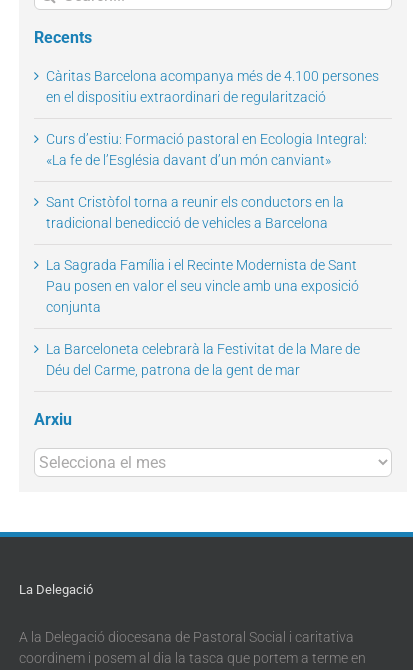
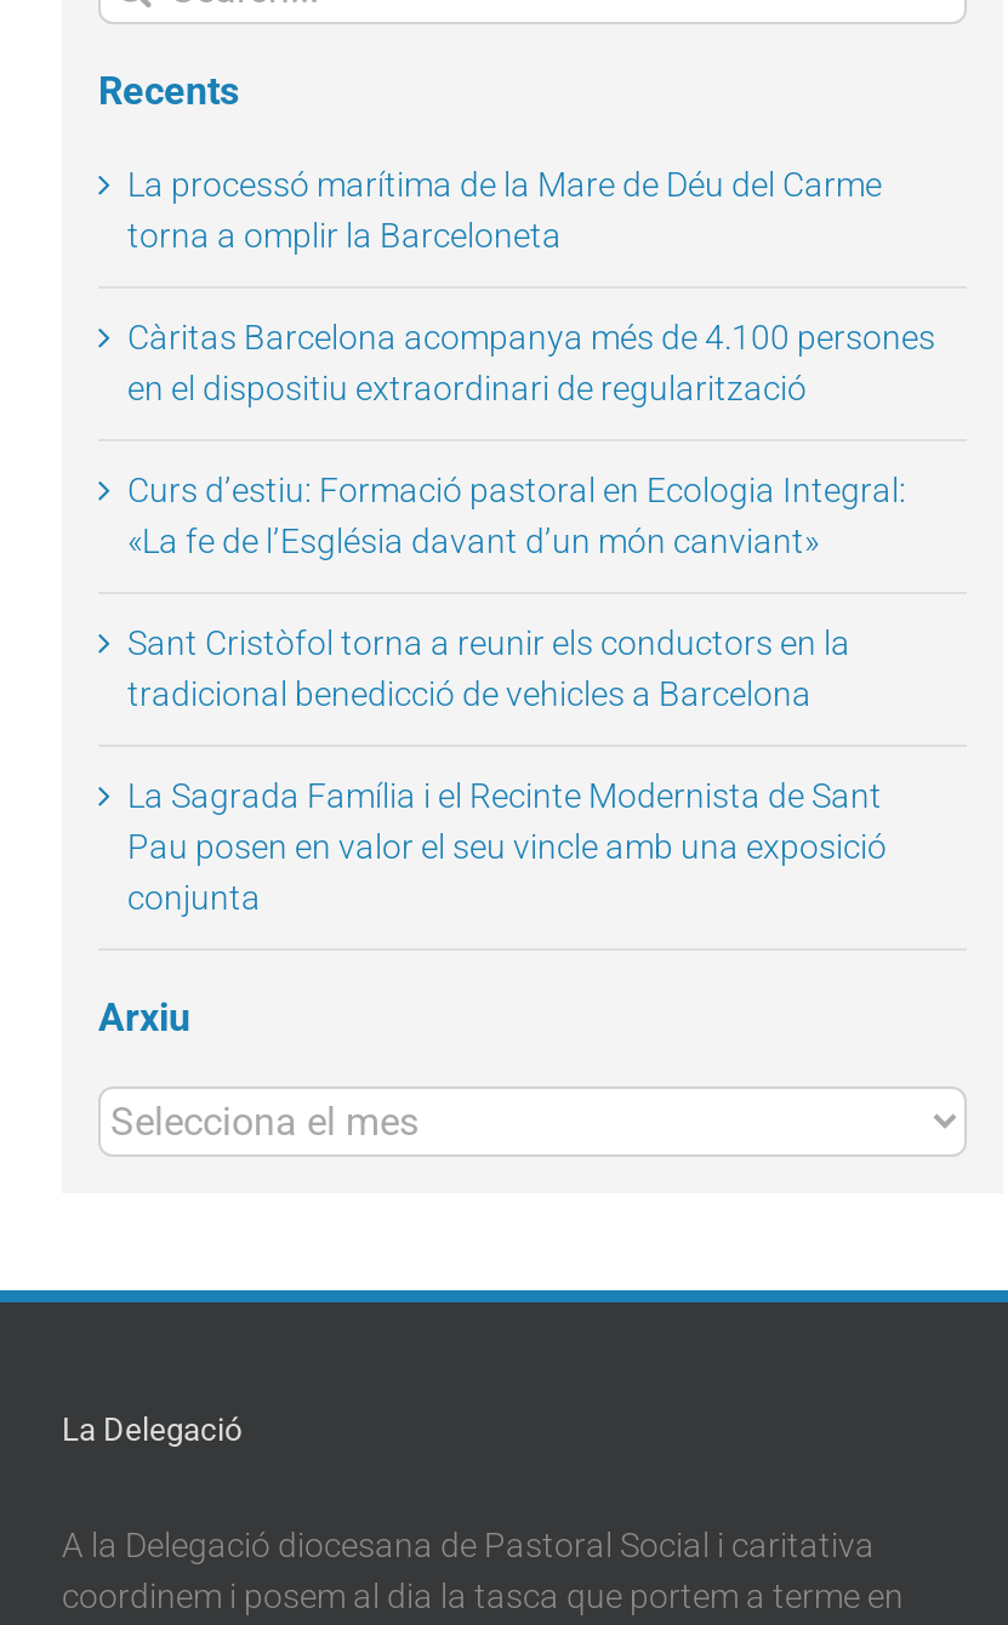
+ La processó marítima de la Mare de Déu del Carme
+ torna a omplir la Barceloneta

moved down: Càritas Barcelona acompanya més de 4.100 persones | en el dispositiu extraordinari de regularització | Curs d’estiu: Formació pastoral en Ecologia Integral: | ... | Pau posen en valor el seu vincle amb una exposició | conjunta

- La Barceloneta celebrarà la Festivitat de la Mare de
- Déu del Carme, patrona de la gent de mar
